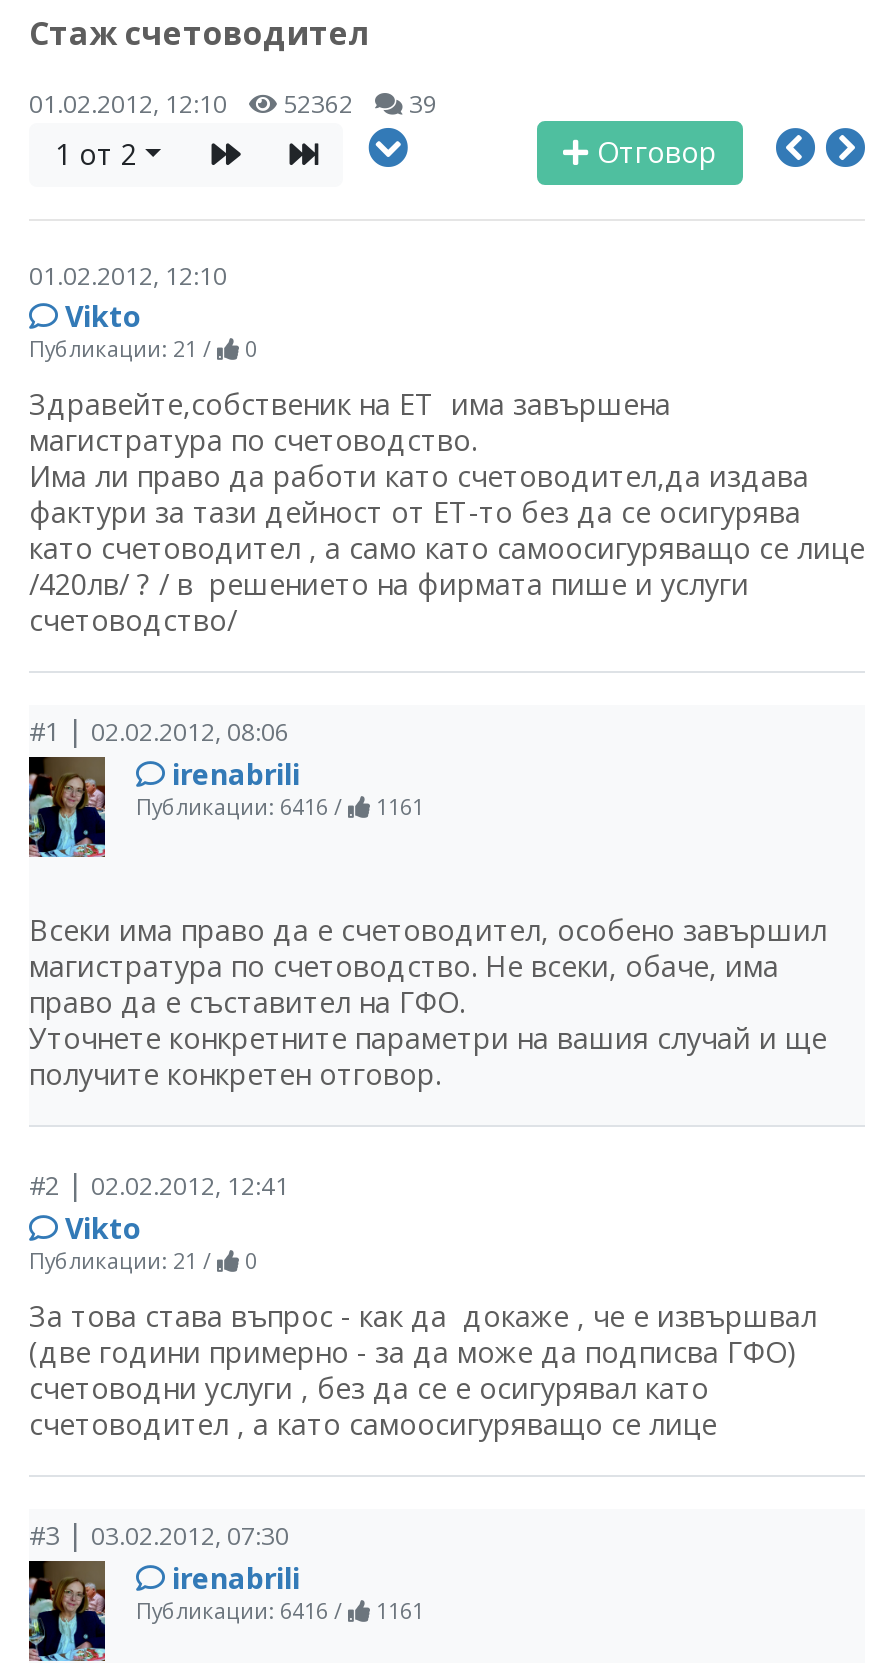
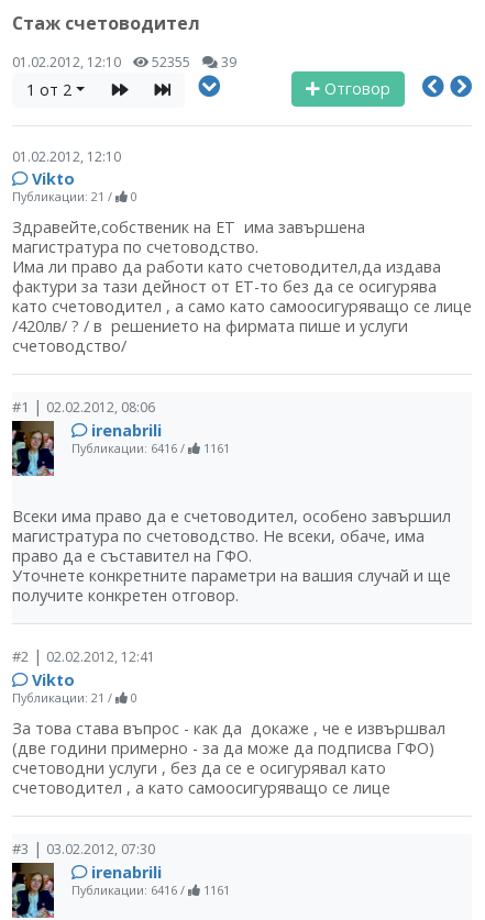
- 01.02.2012, 12:10 52362 39
+ 01.02.2012, 12:10 52355 39
